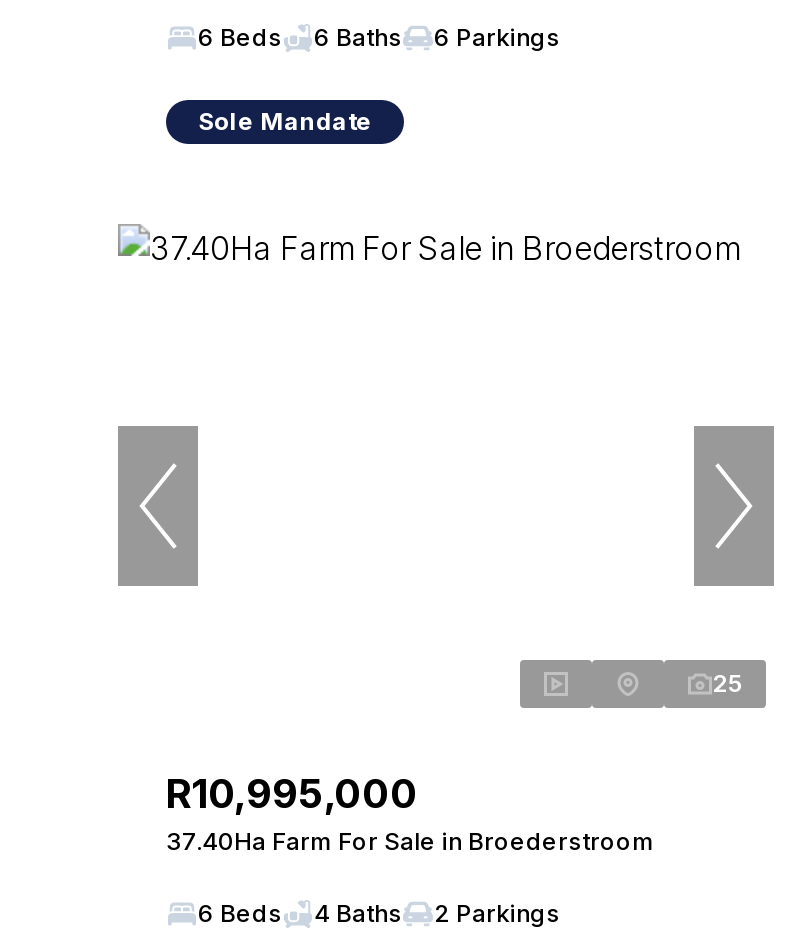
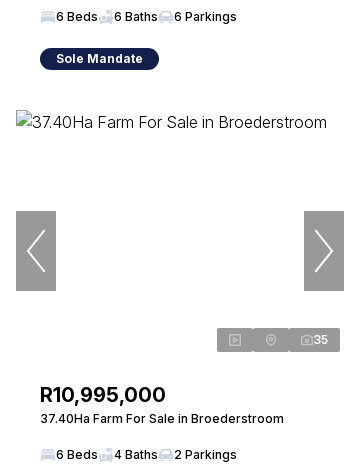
- 25
+ 35
